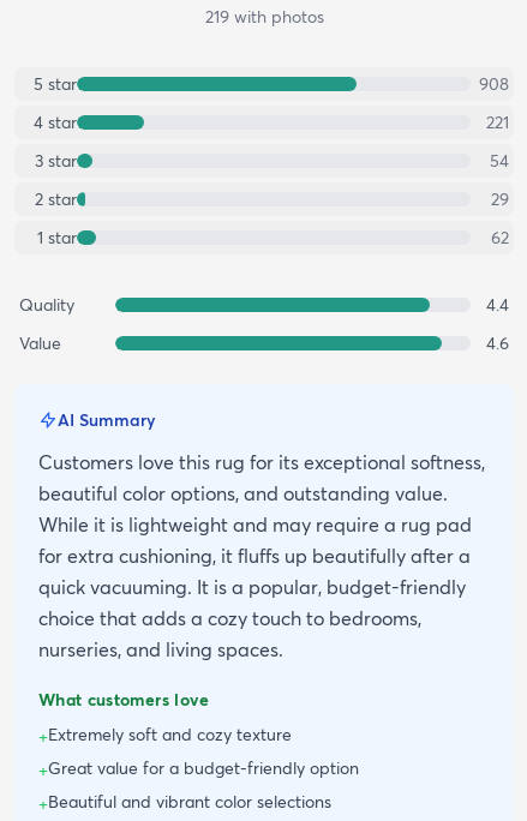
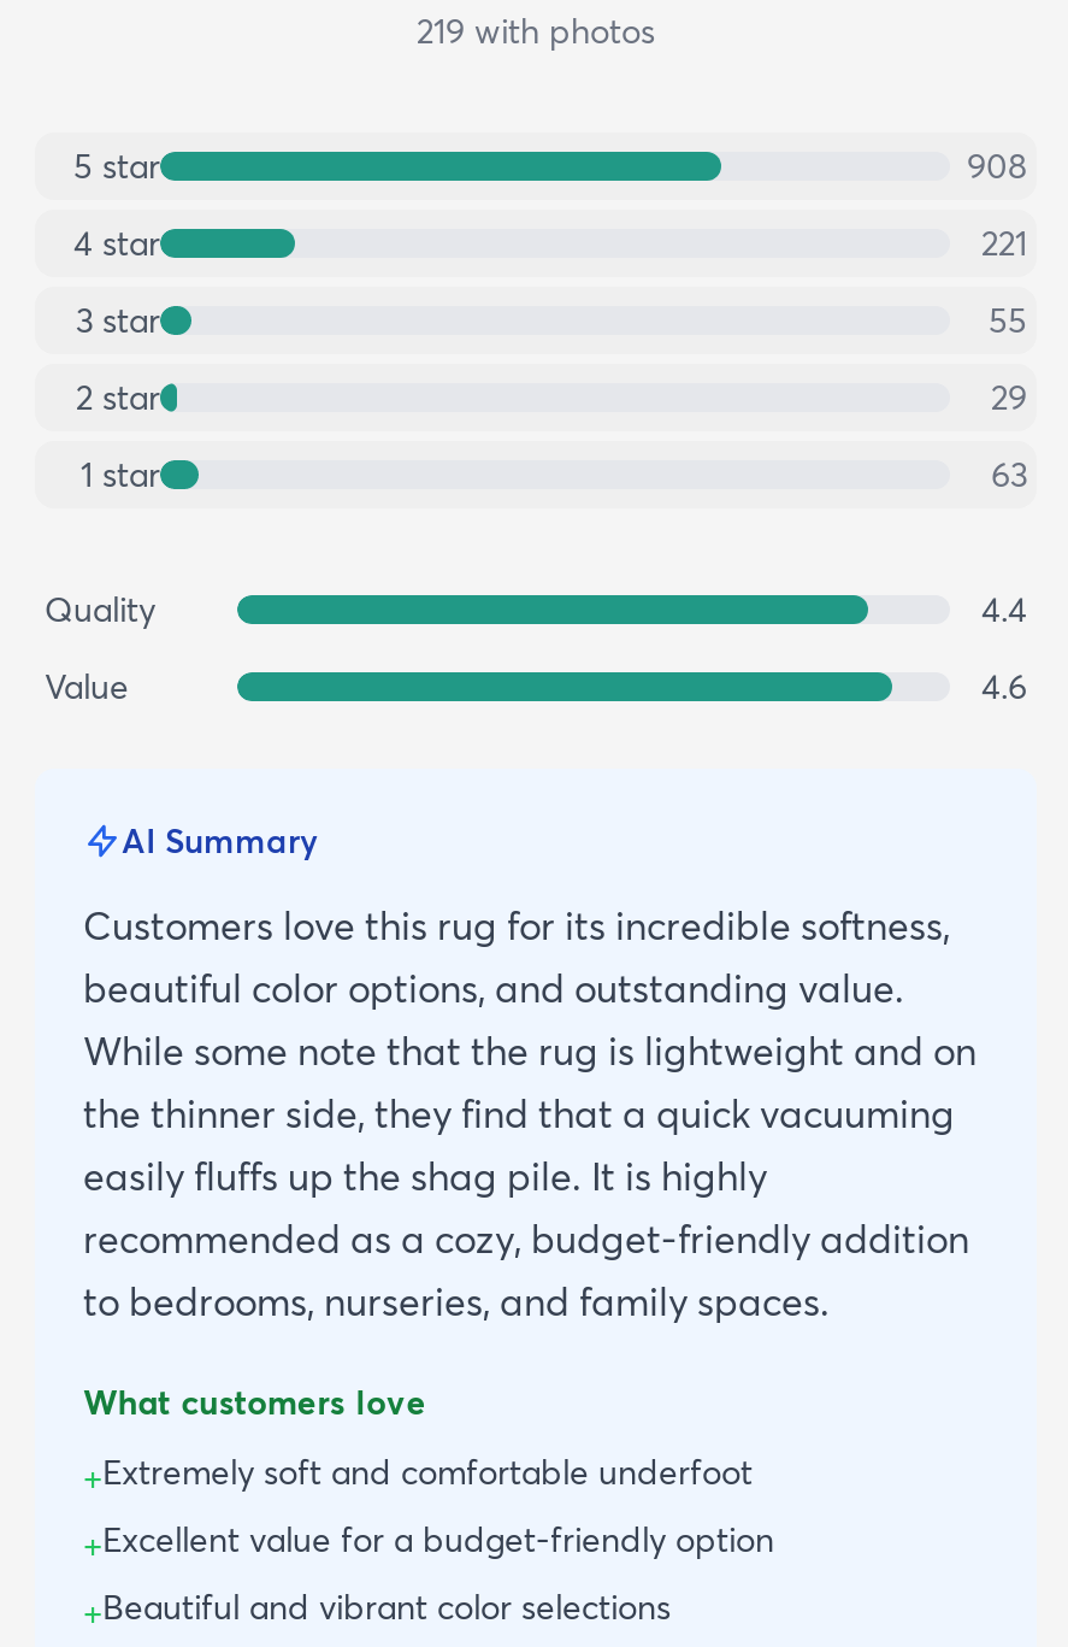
- 54
+ 55

- 62
+ 63

- Customers love this rug for its exceptional softness,
+ Customers love this rug for its incredible softness,

- While it is lightweight and may require a rug pad
- for extra cushioning, it fluffs up beautifully after a
- quick vacuuming. It is a popular, budget-friendly
- choice that adds a cozy touch to bedrooms,
- nurseries, and living spaces.
+ While some note that the rug is lightweight and on
+ the thinner side, they find that a quick vacuuming
+ easily fluffs up the shag pile. It is highly
+ recommended as a cozy, budget-friendly addition
+ to bedrooms, nurseries, and family spaces.

- +Extremely soft and cozy texture
+ +Extremely soft and comfortable underfoot

- +Great value for a budget-friendly option
+ +Excellent value for a budget-friendly option
